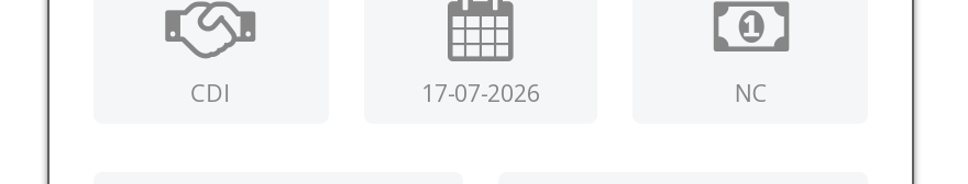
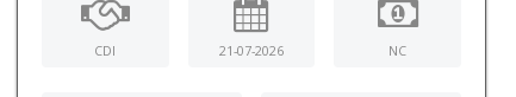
- 17-07-2026
+ 21-07-2026
